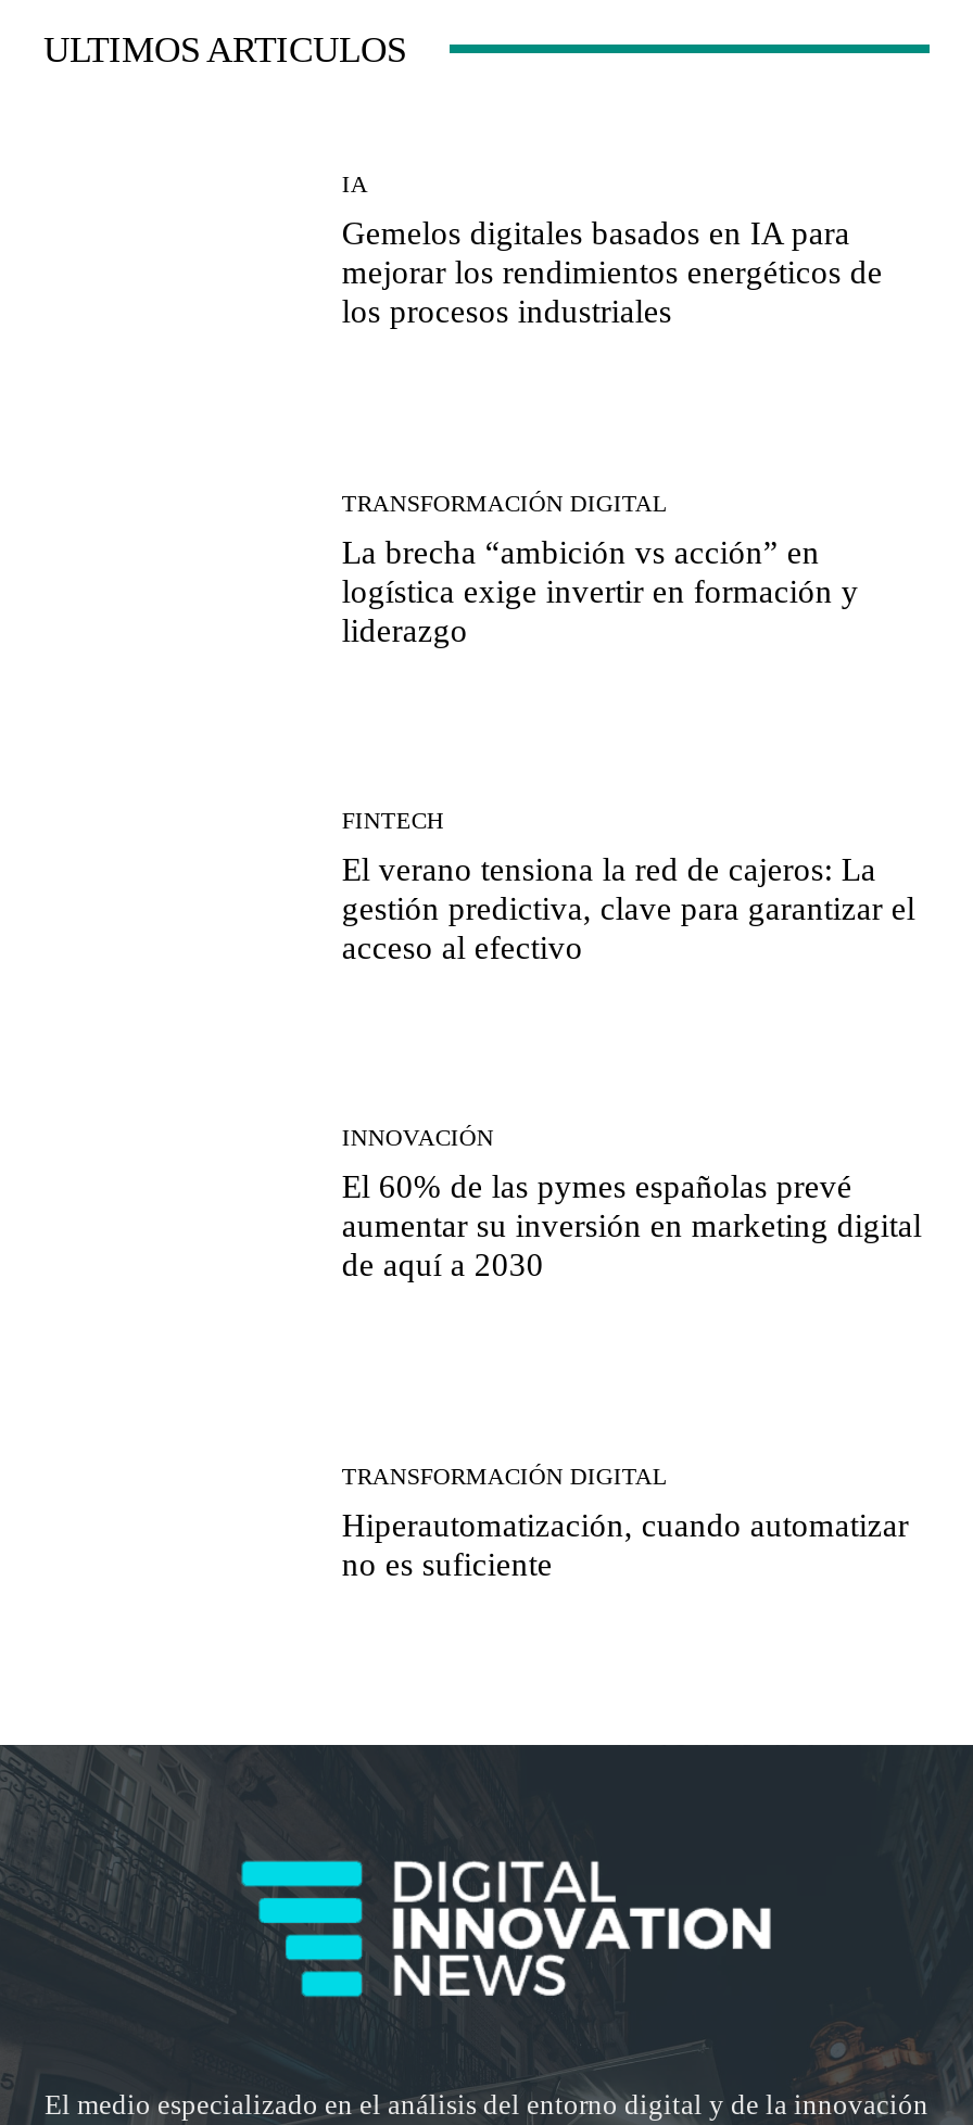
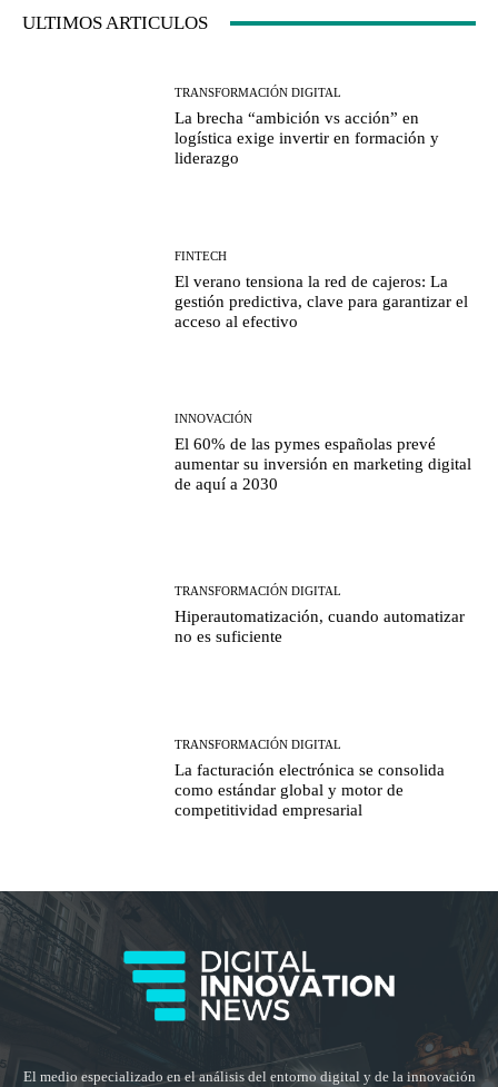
- IA
- Gemelos digitales basados en IA para
- mejorar los rendimientos energéticos de
- los procesos industriales

moved up: TRANSFORMACIÓN DIGITAL | La brecha “ambición vs acción” en | logística exige invertir en formación y | ... | Hiperautomatización, cuando automatizar | no es suficiente

+ TRANSFORMACIÓN DIGITAL
+ La facturación electrónica se consolida
+ como estándar global y motor de
+ competitividad empresarial
